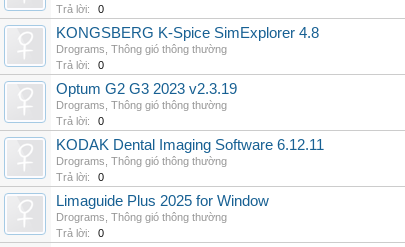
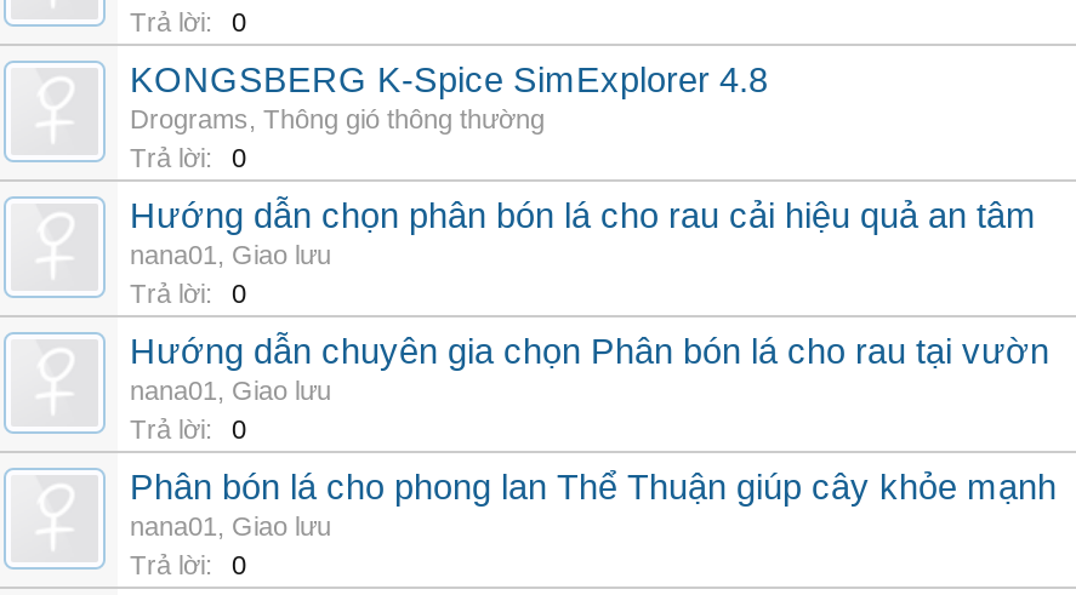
- Optum G2 G3 2023 v2.3.19
- Drograms, Thông gió thông thường
+ Hướng dẫn chọn phân bón lá cho rau cải hiệu quả an tâm
+ nana01, Giao lưu

- KODAK Dental Imaging Software 6.12.11
- Drograms, Thông gió thông thường
+ Hướng dẫn chuyên gia chọn Phân bón lá cho rau tại vườn
+ nana01, Giao lưu

- Limaguide Plus 2025 for Window
- Drograms, Thông gió thông thường
+ Phân bón lá cho phong lan Thể Thuận giúp cây khỏe mạnh
+ nana01, Giao lưu
